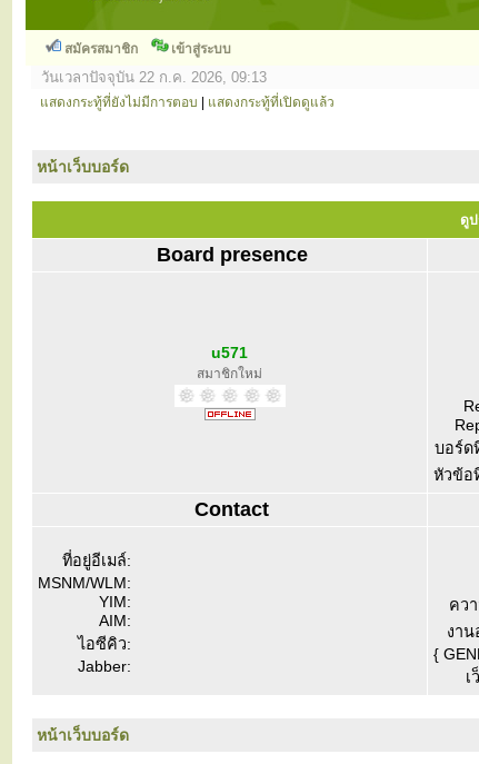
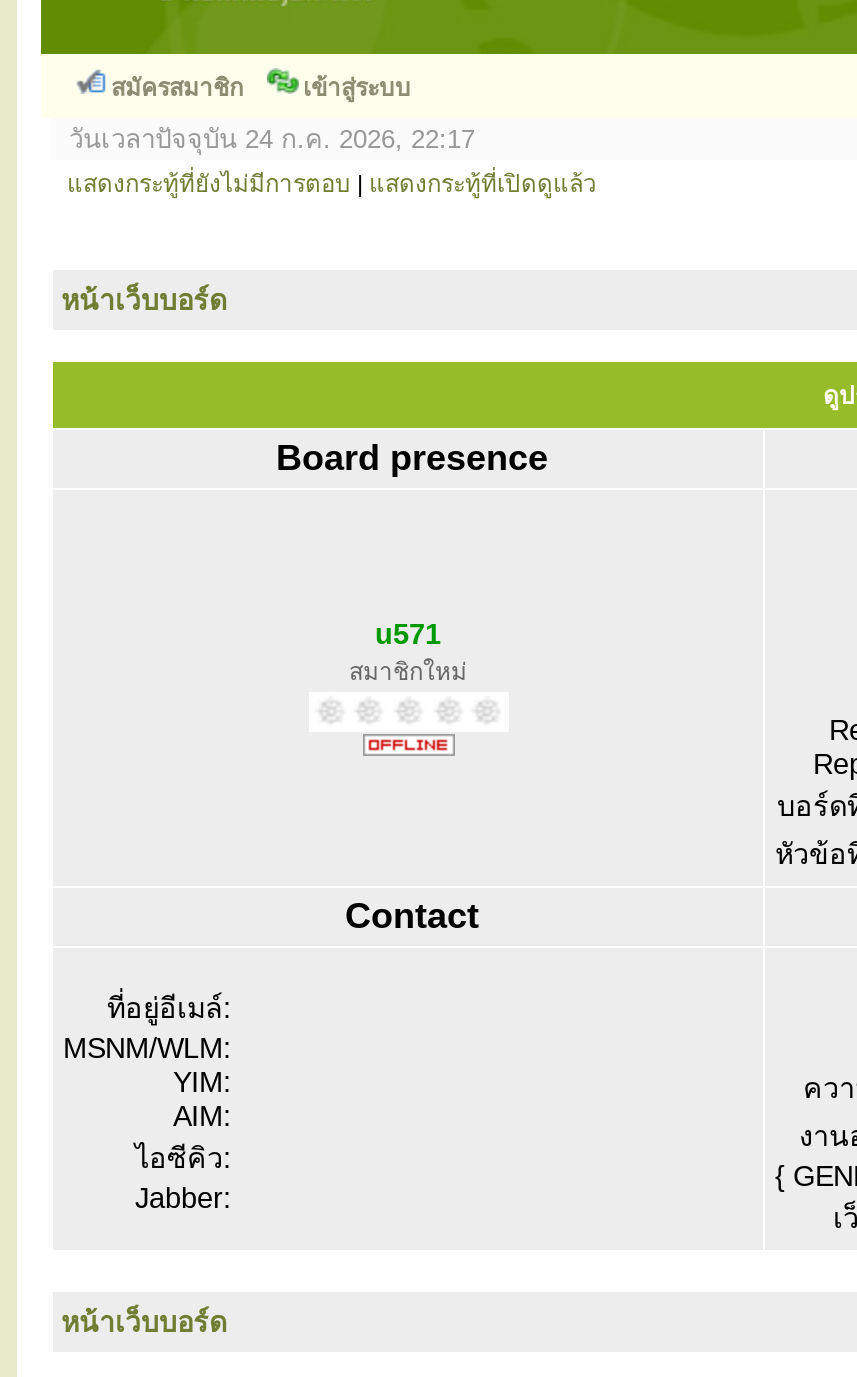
- วันเวลาปัจจุบัน 22 ก.ค. 2026, 09:13
+ วันเวลาปัจจุบัน 24 ก.ค. 2026, 22:17
